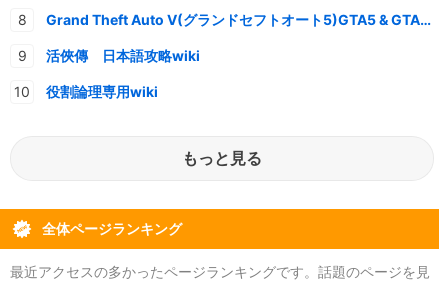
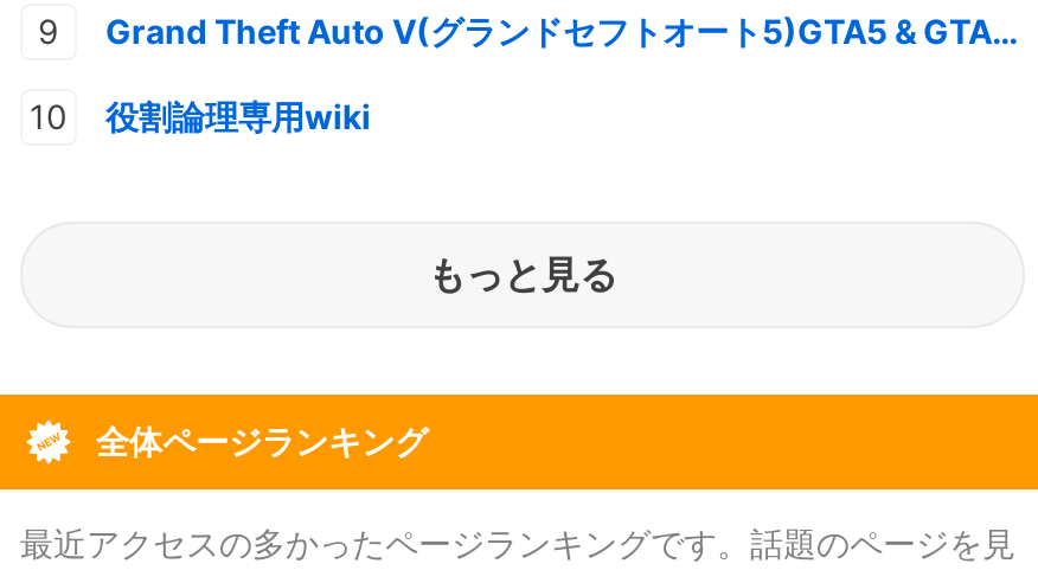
- 活俠傳 日本語攻略wiki
